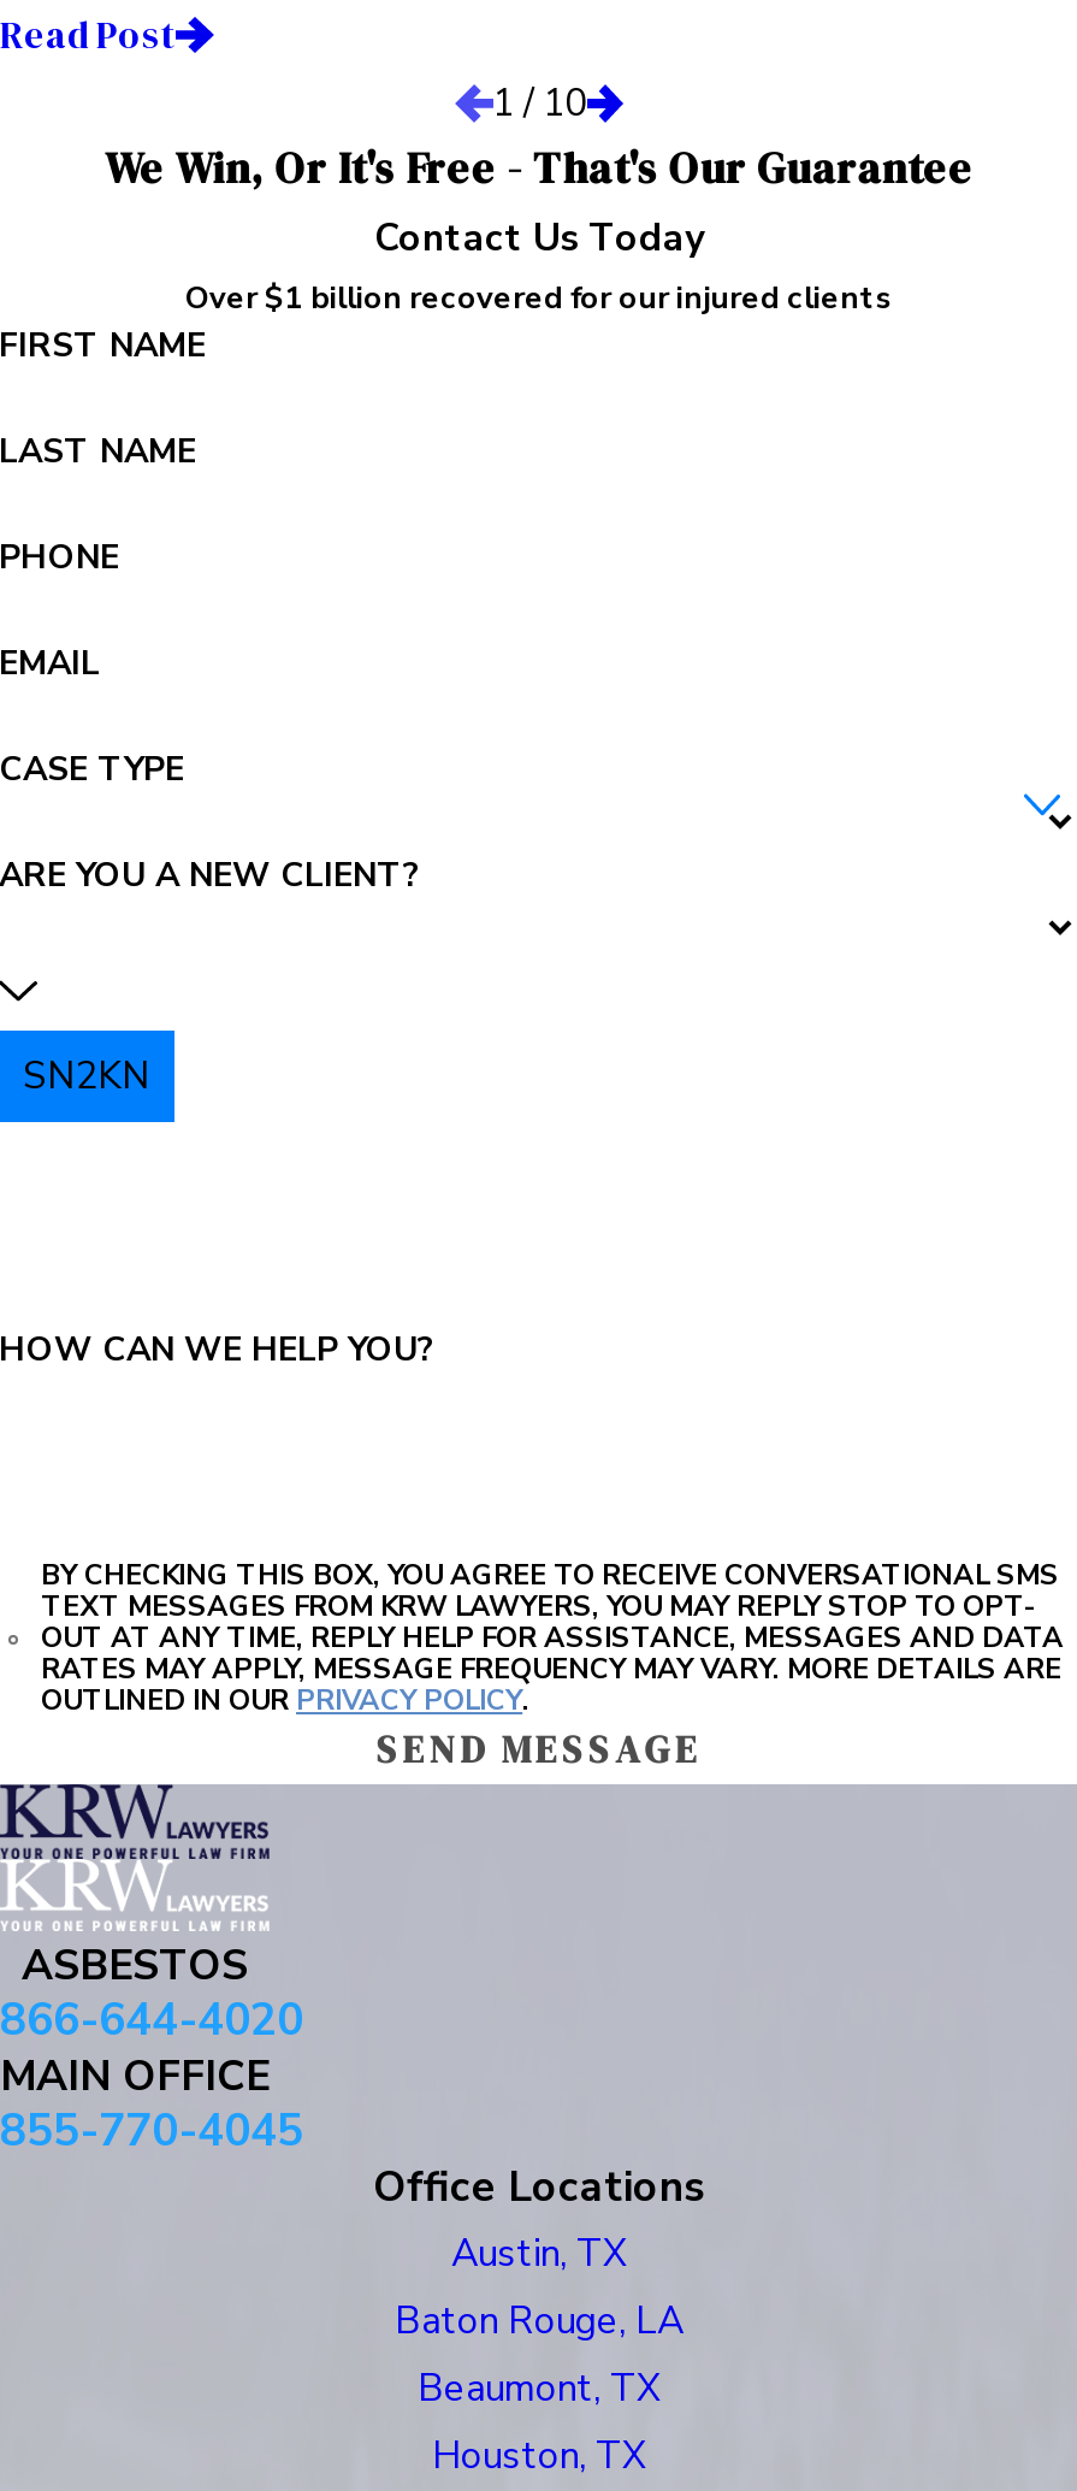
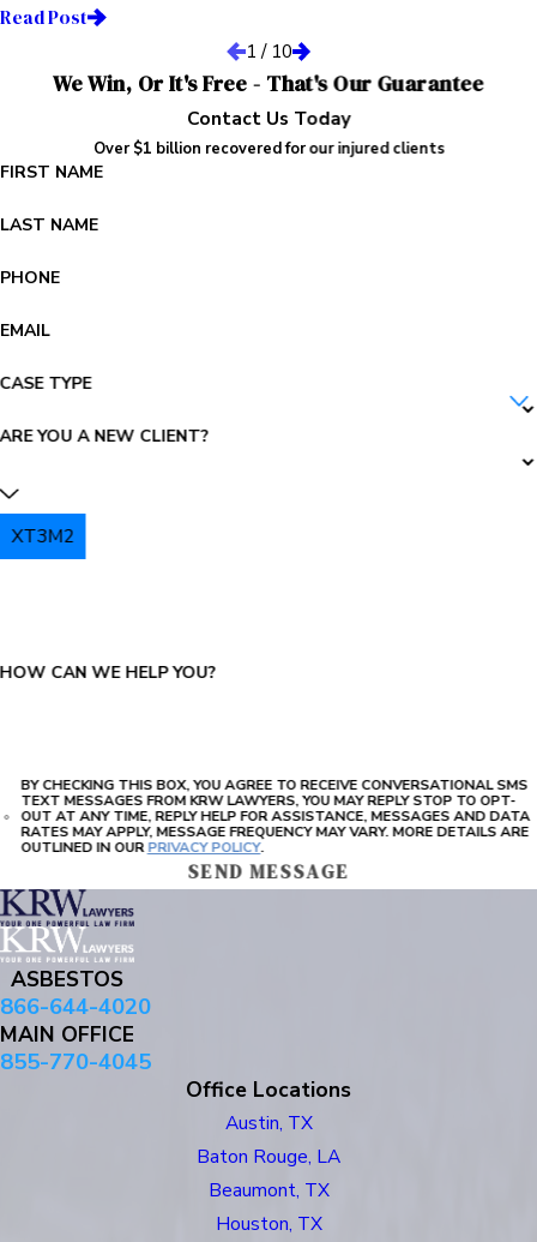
- SN2KN
+ XT3M2
